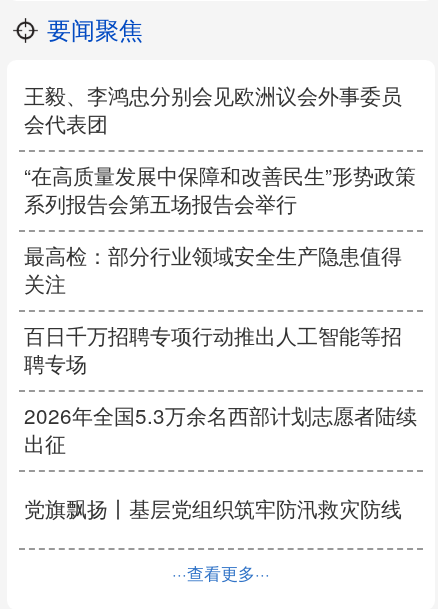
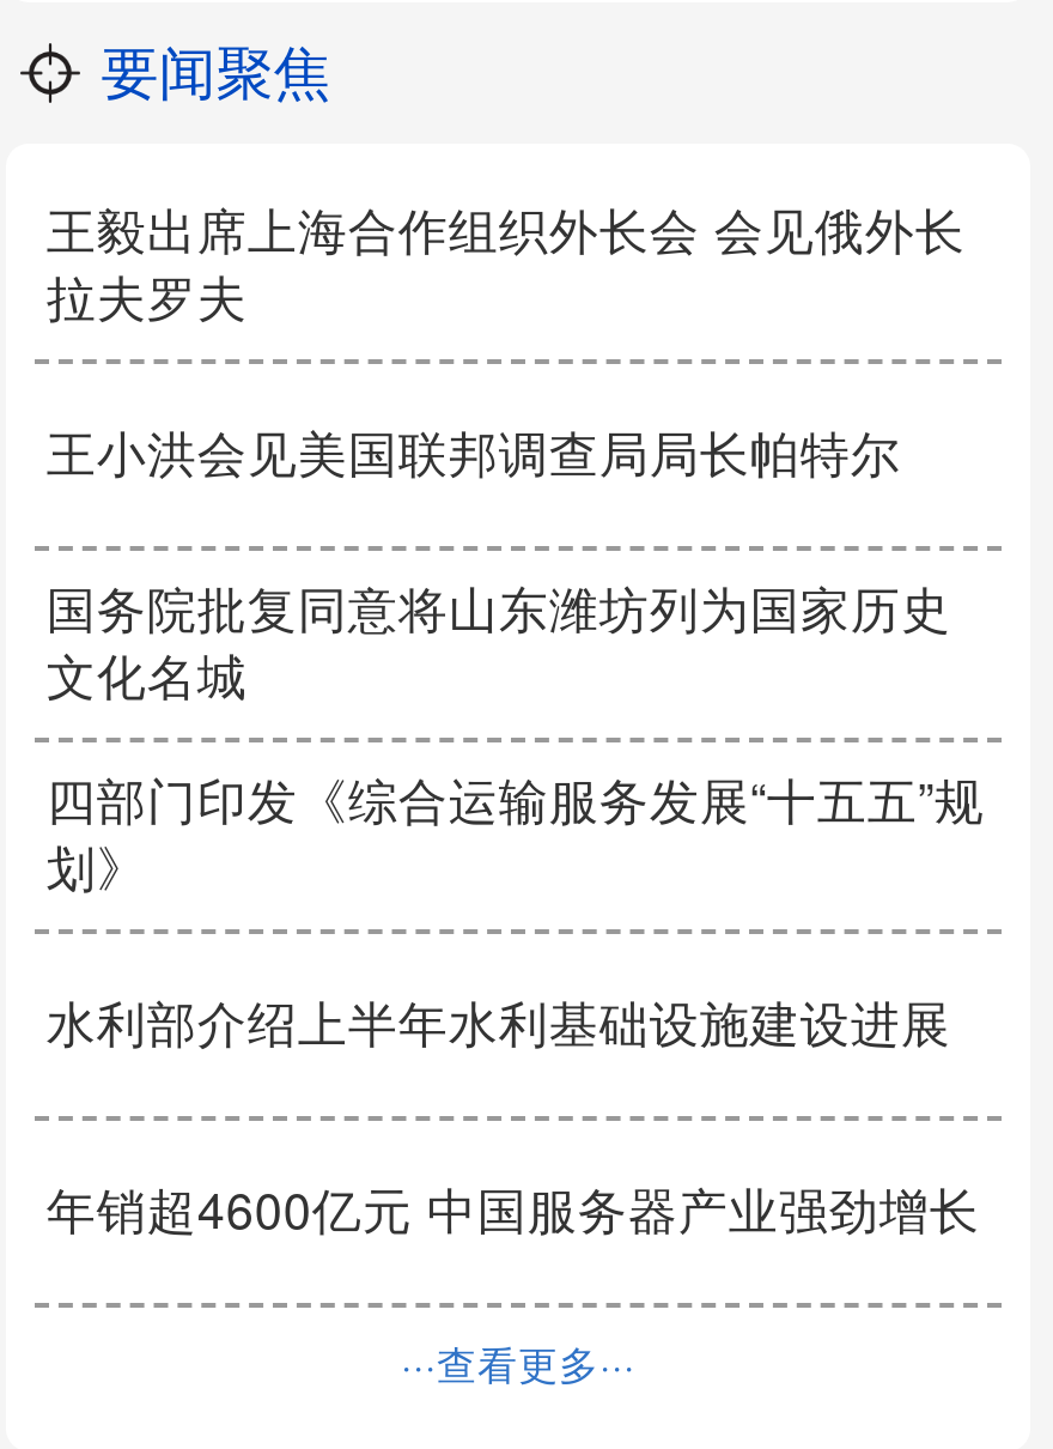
- 王毅、李鸿忠分别会见欧洲议会外事委员
- 会代表团
+ 王毅出席上海合作组织外长会 会见俄外长
+ 拉夫罗夫

- “在高质量发展中保障和改善民生”形势政策
- 系列报告会第五场报告会举行
+ 王小洪会见美国联邦调查局局长帕特尔

- 最高检：部分行业领域安全生产隐患值得
- 关注
+ 国务院批复同意将山东潍坊列为国家历史
+ 文化名城

- 百日千万招聘专项行动推出人工智能等招
- 聘专场
+ 四部门印发《综合运输服务发展“十五五”规
+ 划》

- 2026年全国5.3万余名西部计划志愿者陆续
- 出征
+ 水利部介绍上半年水利基础设施建设进展

- 党旗飘扬丨基层党组织筑牢防汛救灾防线
+ 年销超4600亿元 中国服务器产业强劲增长
